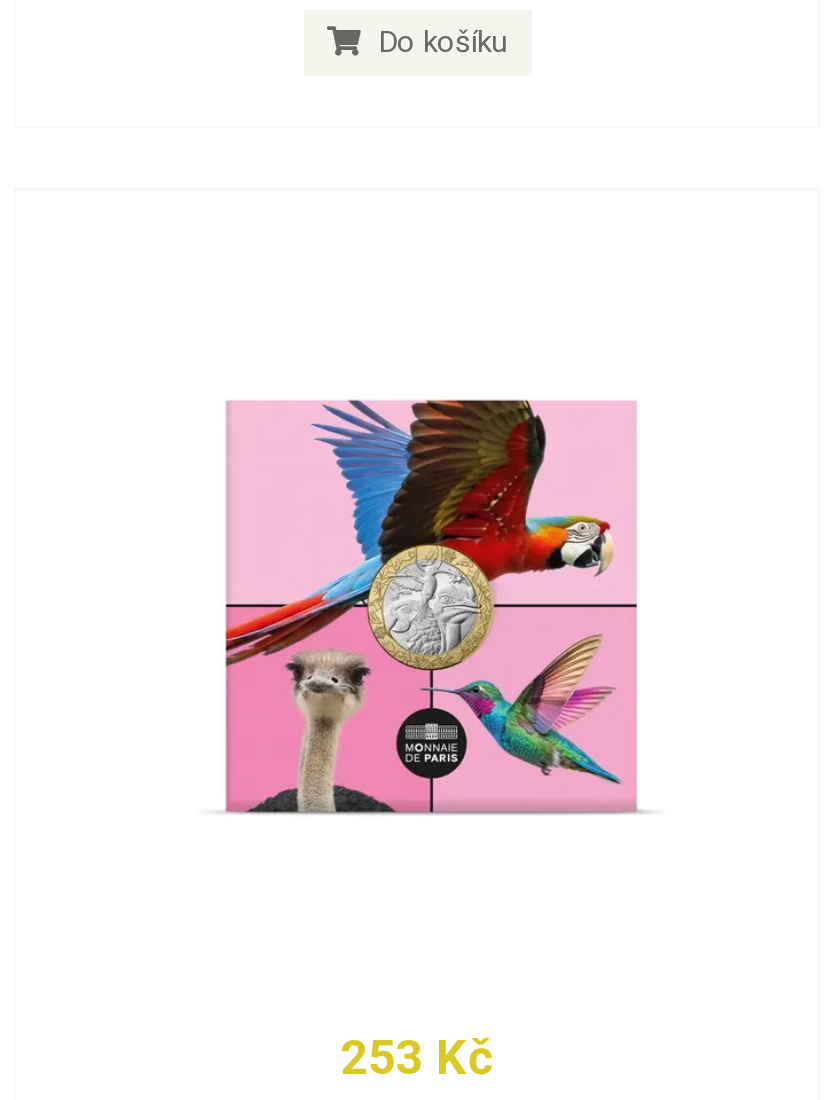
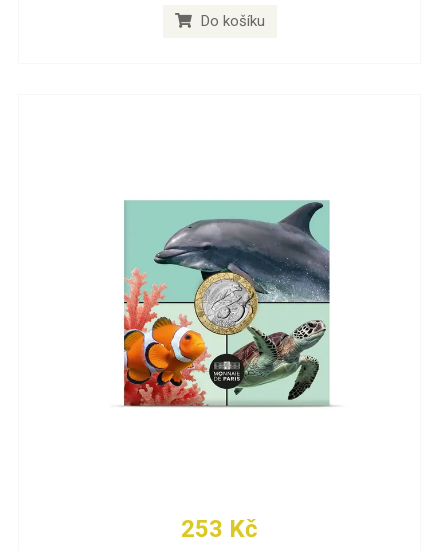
- [image]
+ [image]
